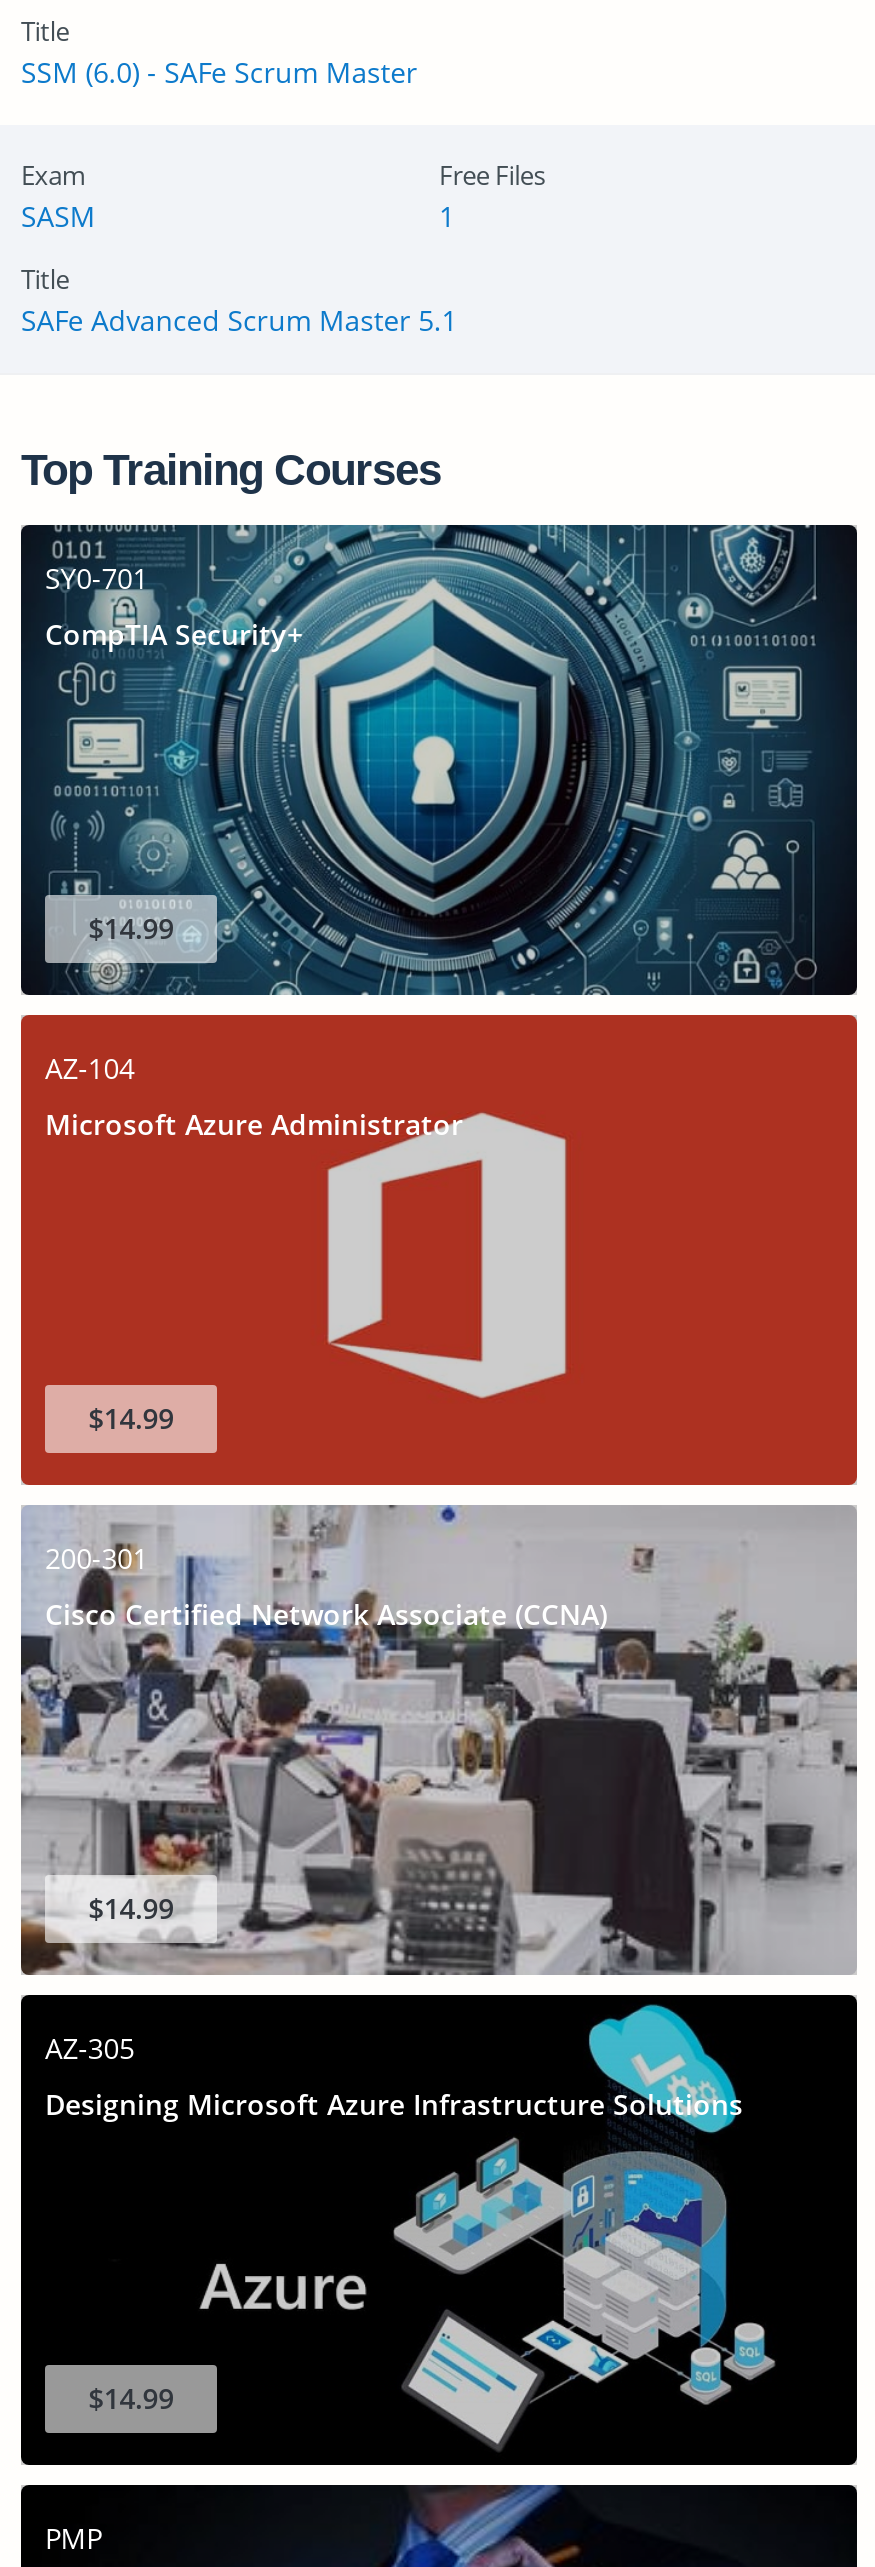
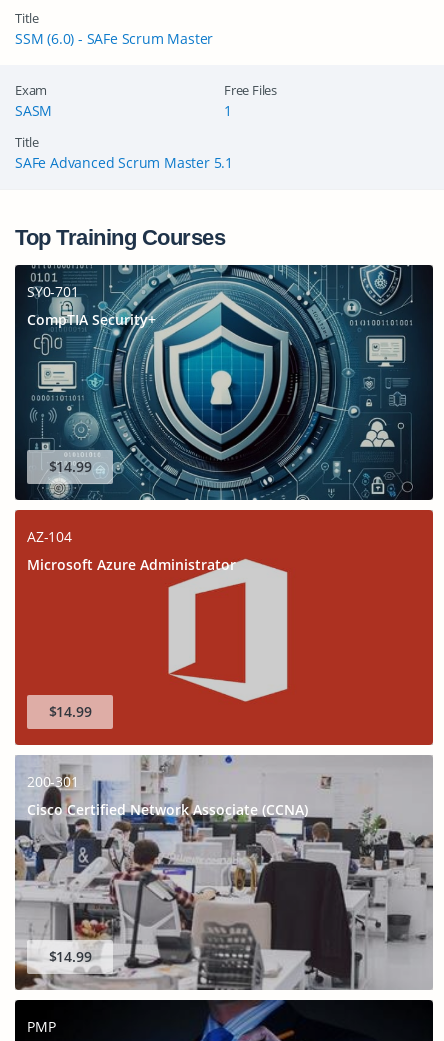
- [image]
- AZ-305
- Designing Microsoft Azure Infrastructure Solutions

- [image]
- $14.99
